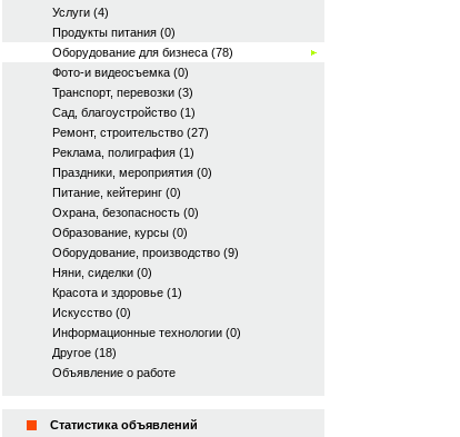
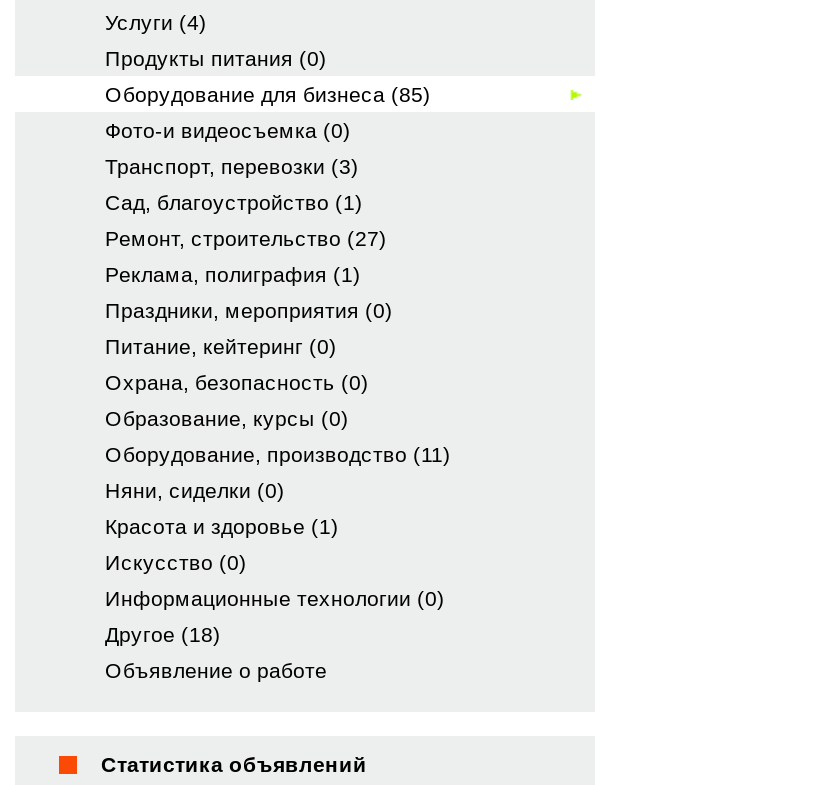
- Оборудование для бизнеса (78)
+ Оборудование для бизнеса (85)

- Оборудование, производство (9)
+ Оборудование, производство (11)
